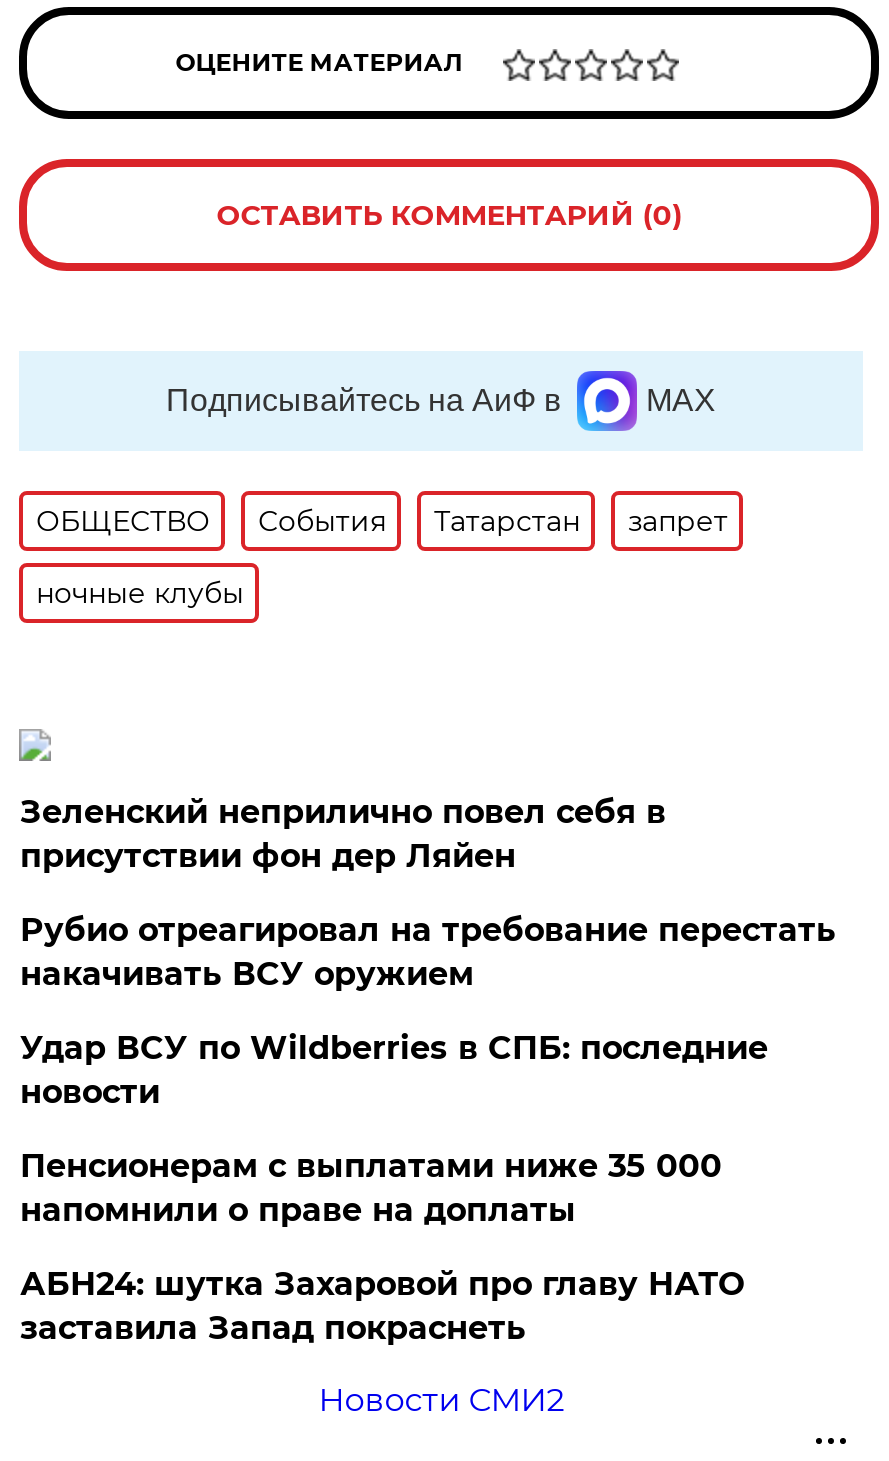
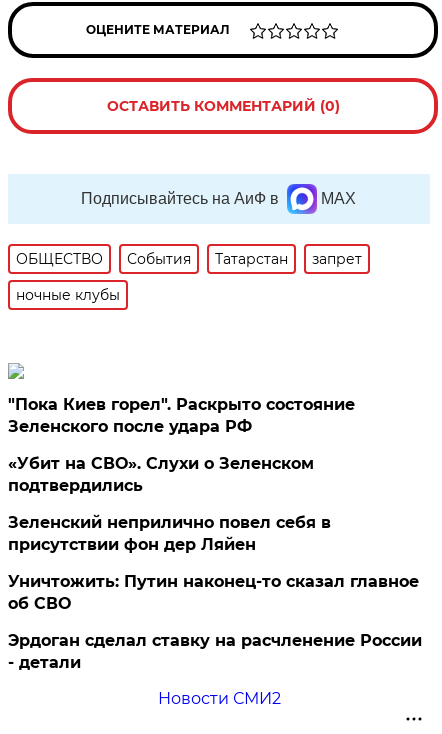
+ "Пока Киев горел". Раскрыто состояние
+ Зеленского после удара РФ
+ «Убит на СВО». Слухи о Зеленском
+ подтвердились

moved down: Зеленский неприлично повел cебя в | присутствии фон дер Ляйен

- Рубио отреагировал на требование перестать
- накачивать ВСУ оружием
- Удар ВСУ по Wildberries в СПБ: последние
- новости
- Пенсионерам с выплатами ниже 35 000
- напомнили о праве на доплаты
- АБН24: шутка Захаровой про главу НАТО
- заставила Запад покраснеть
+ Уничтожить: Путин наконец-то сказал главное
+ об СВО
+ Эрдоган сделал ставку на расчленение России
+ - детали
